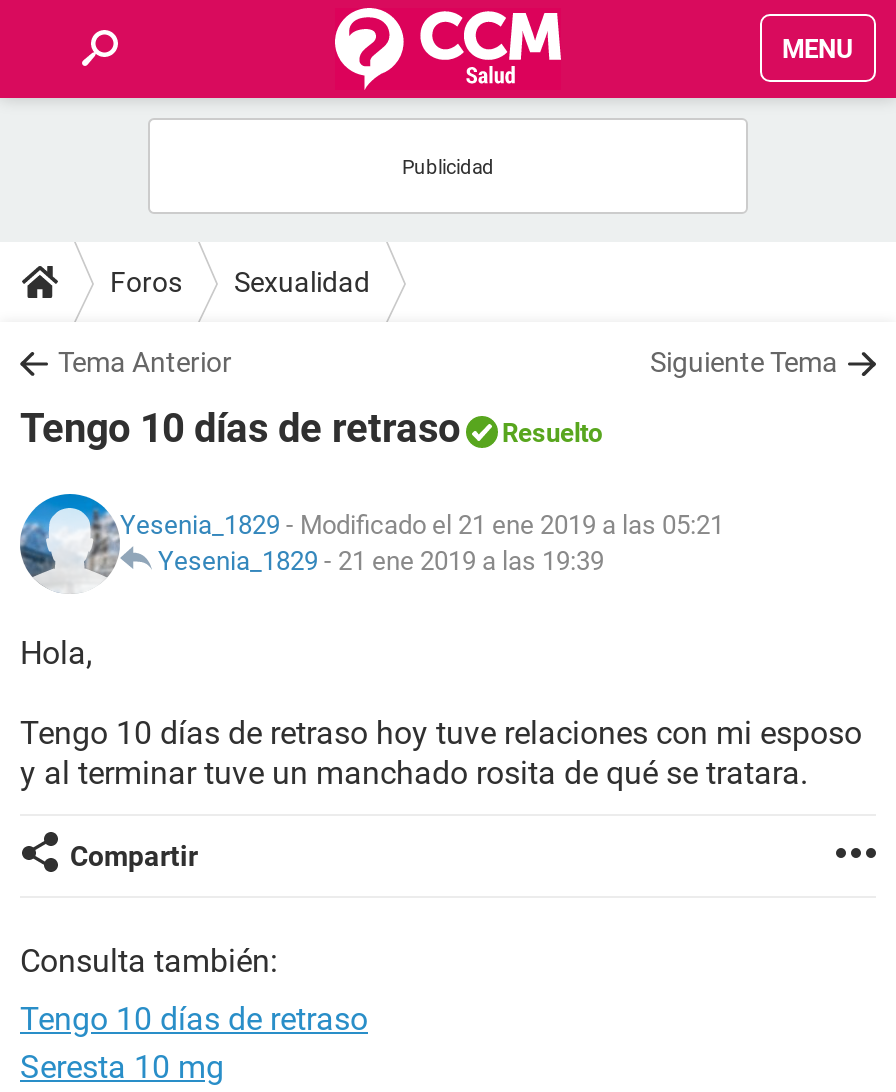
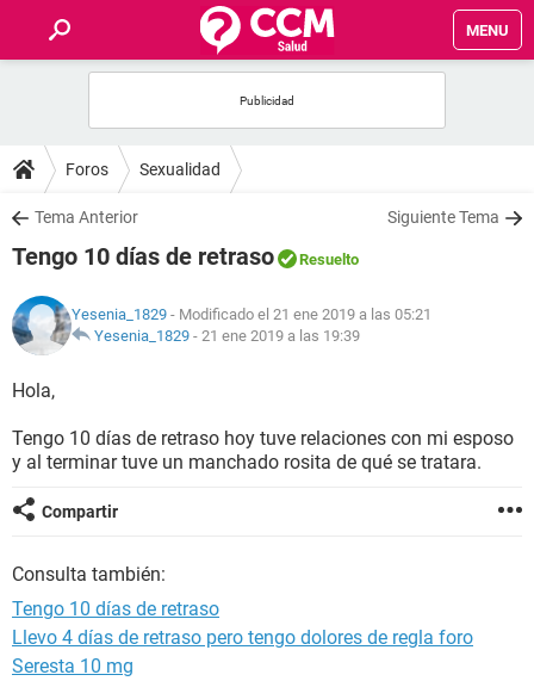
+ Llevo 4 días de retraso pero tengo dolores de regla foro
